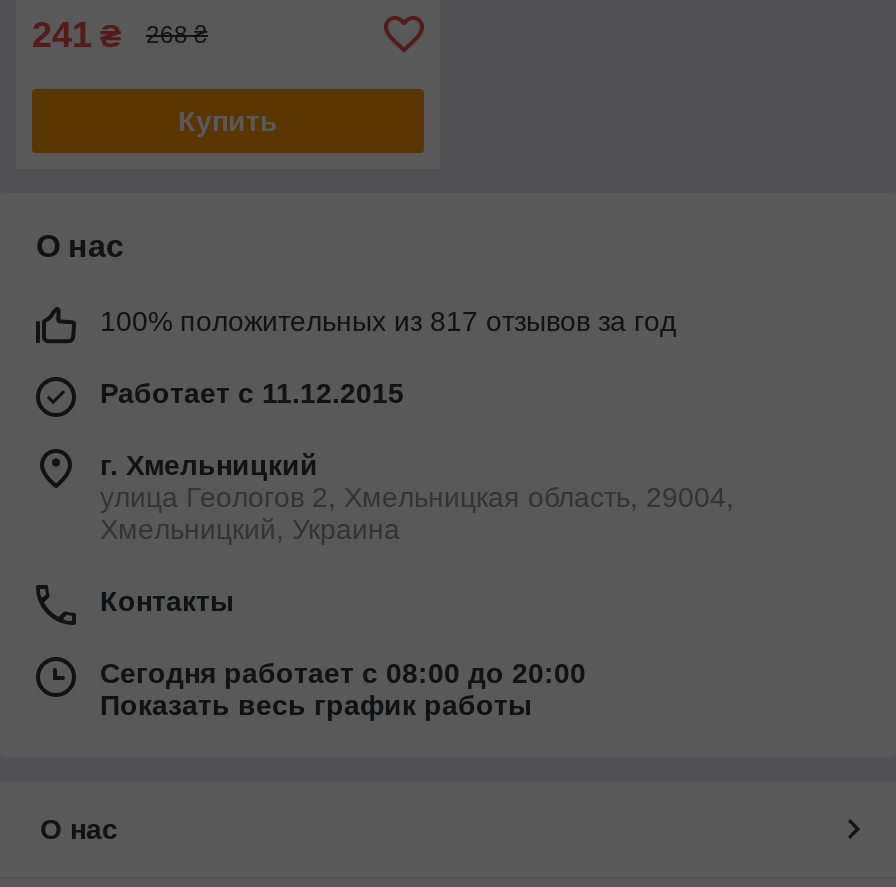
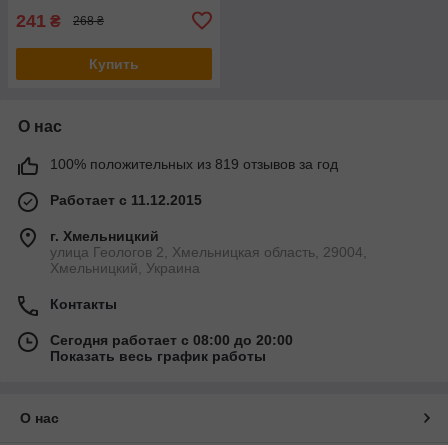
- 100% положительных из 817 отзывов за год
+ 100% положительных из 819 отзывов за год
